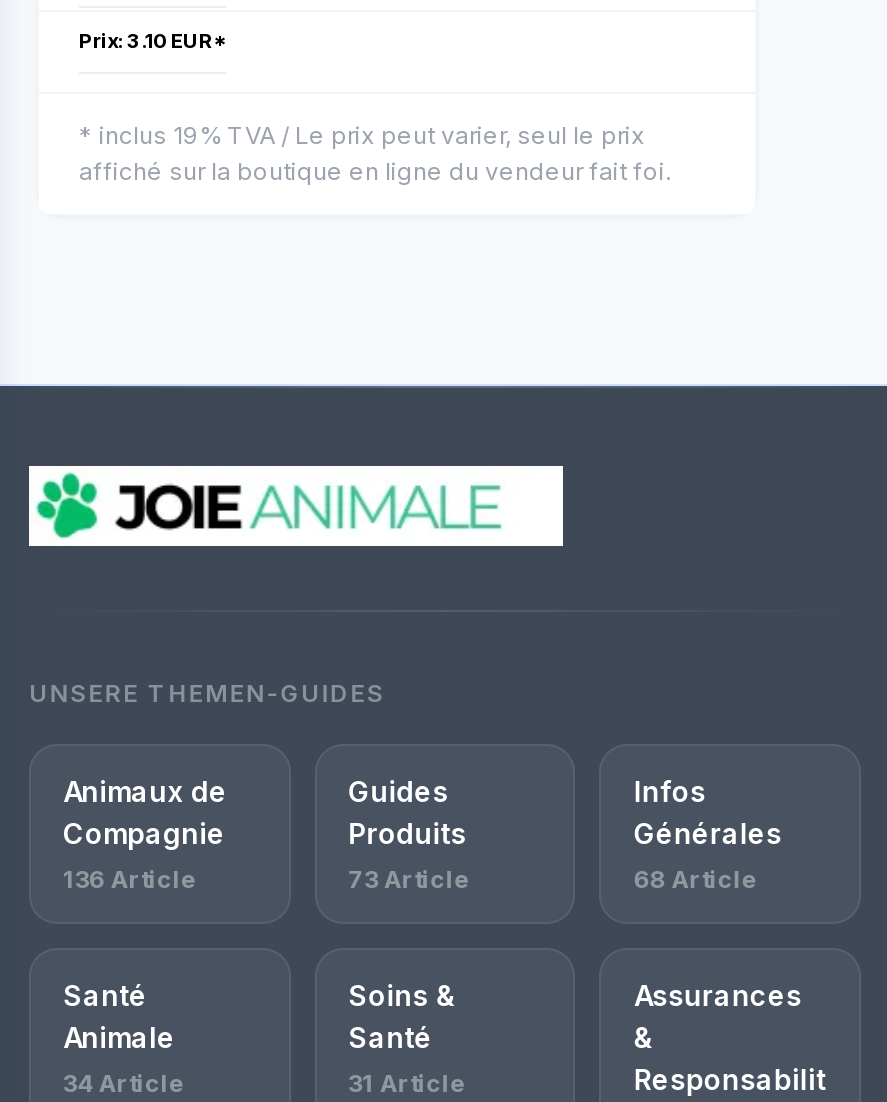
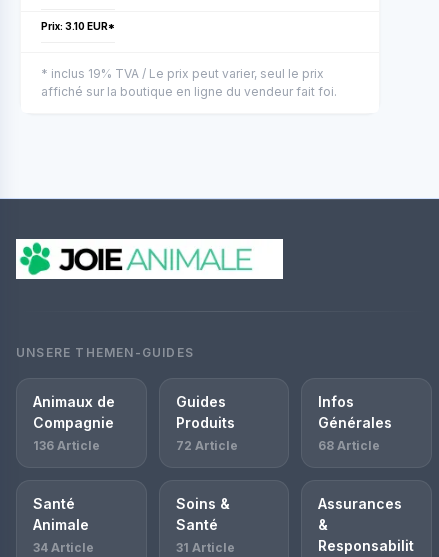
- 73 Article
+ 72 Article
